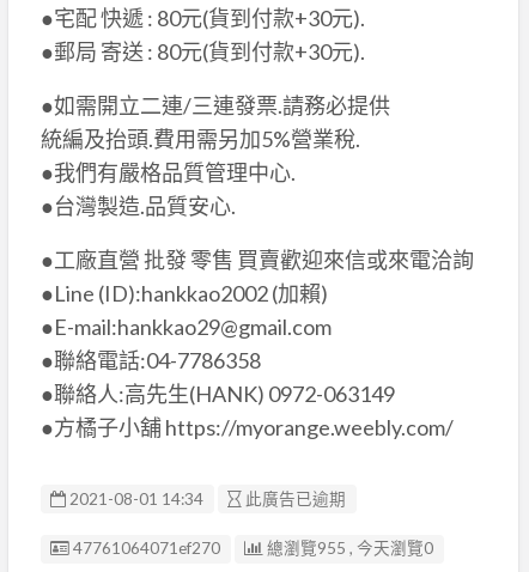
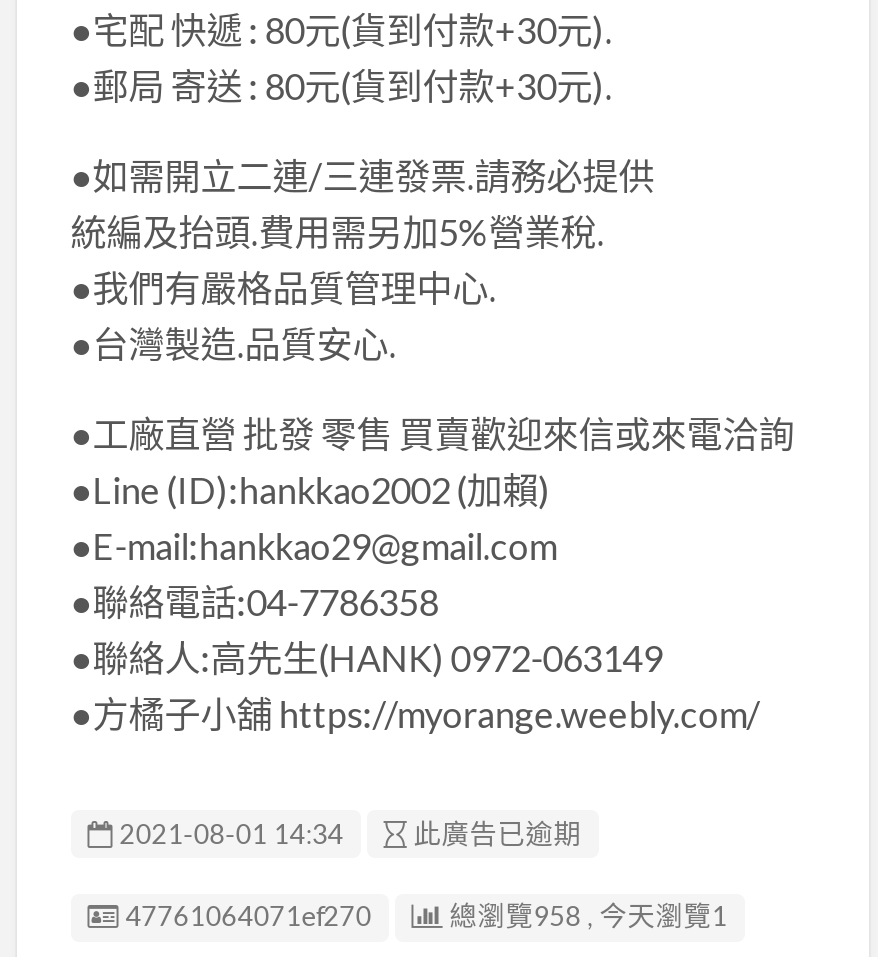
- 總瀏覽955 , 今天瀏覽0
+ 總瀏覽958 , 今天瀏覽1
